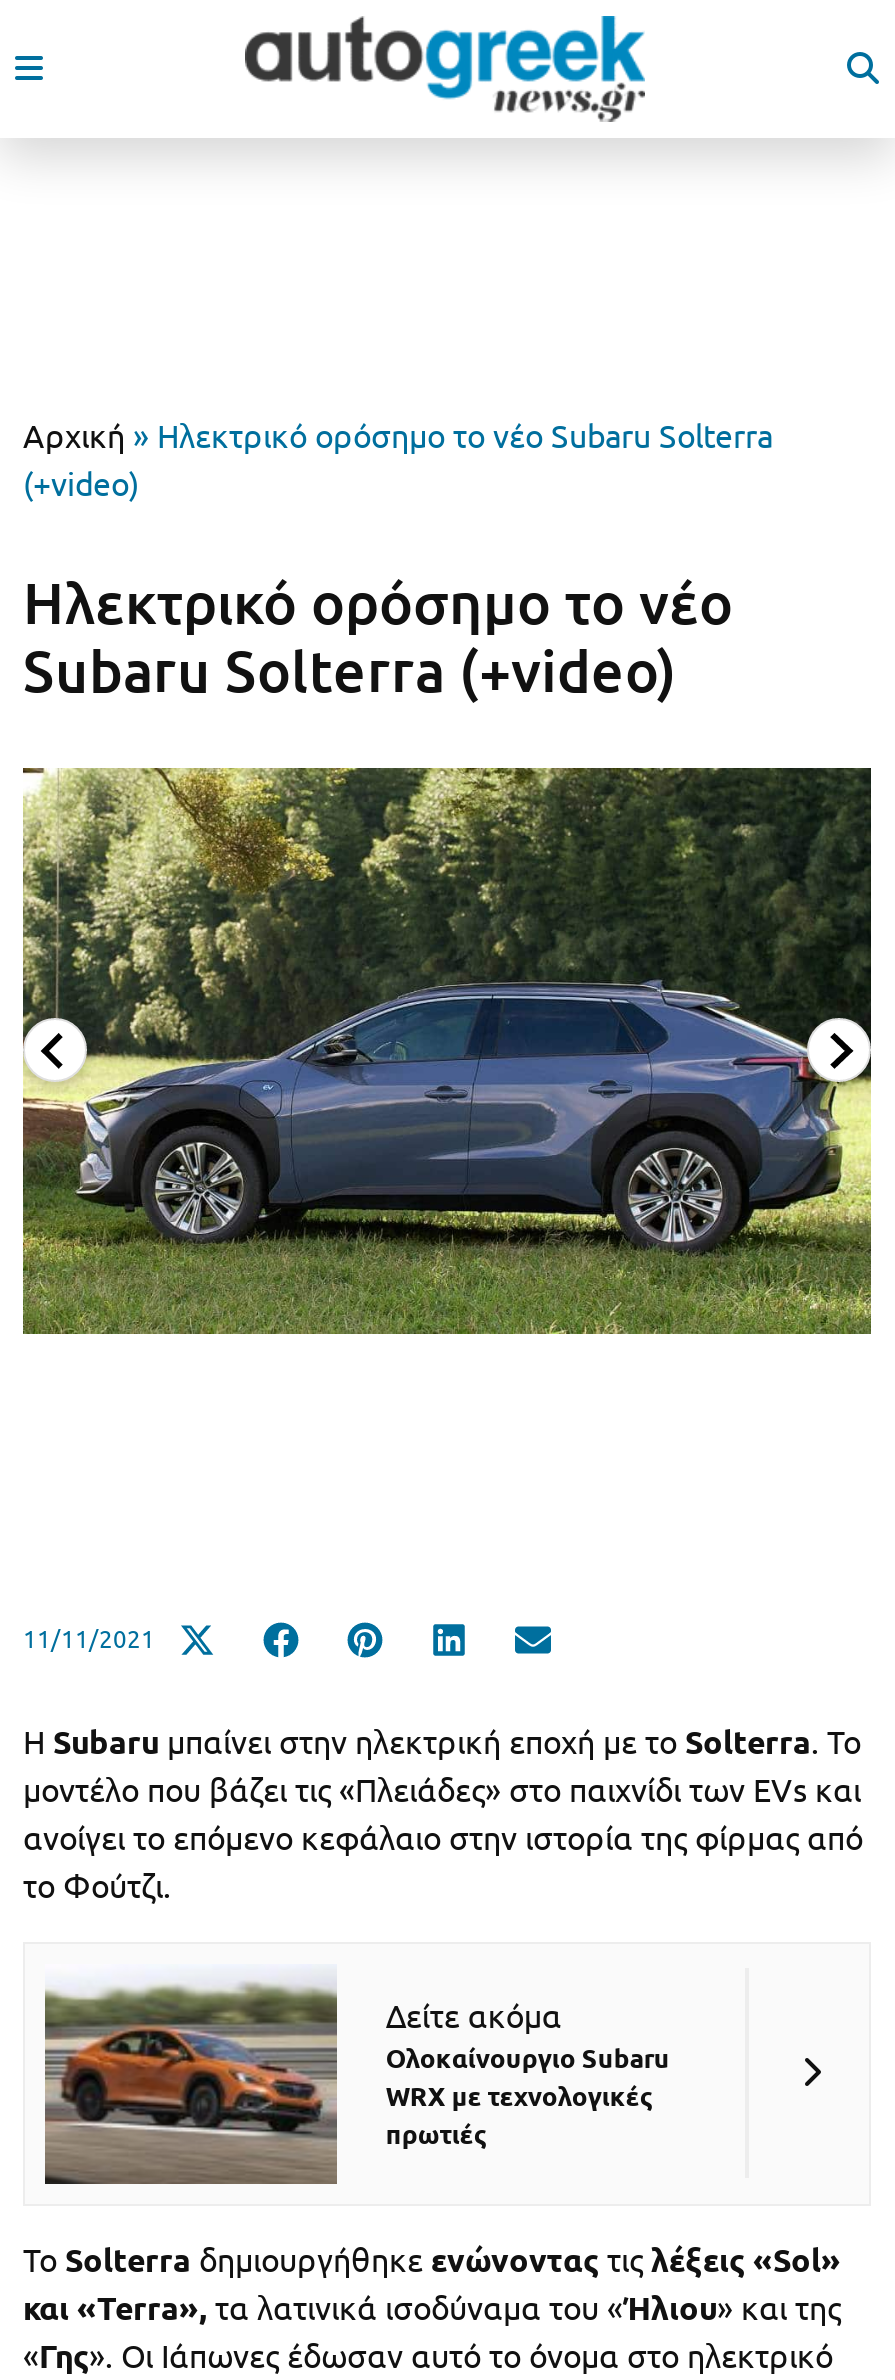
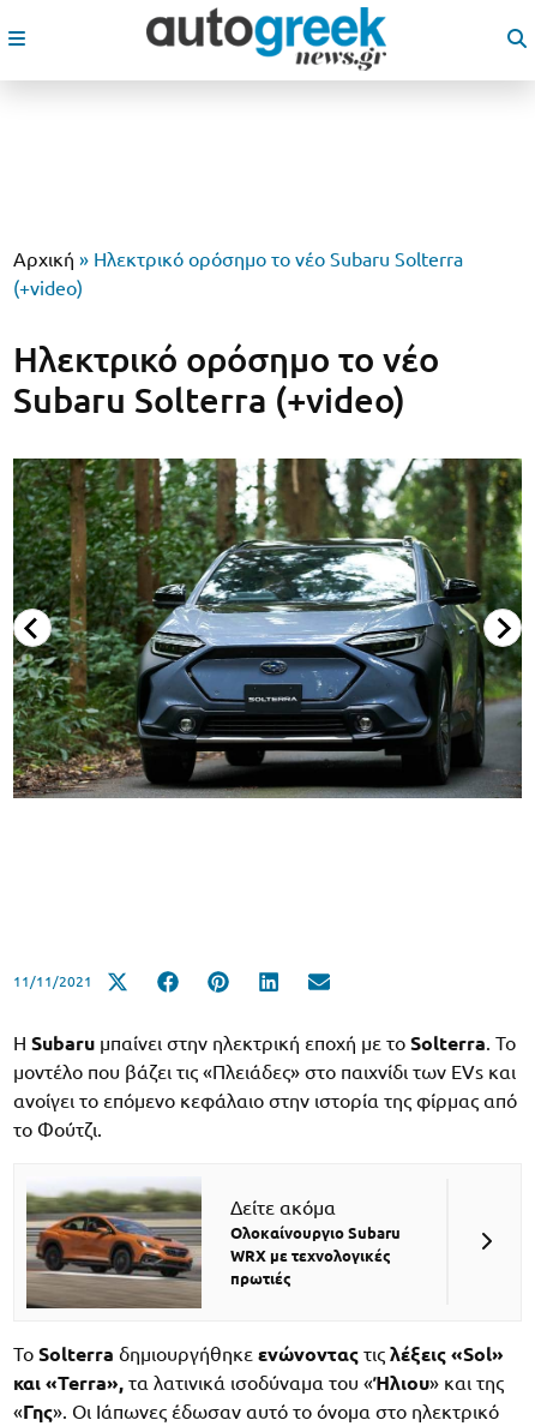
- [image]
+ [image]
